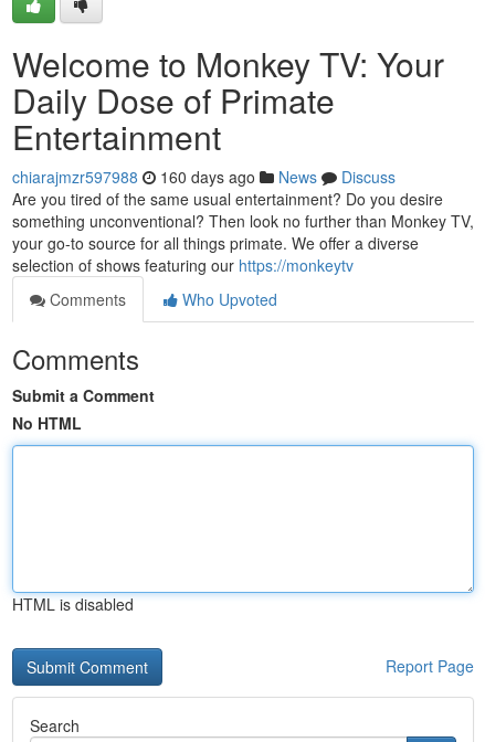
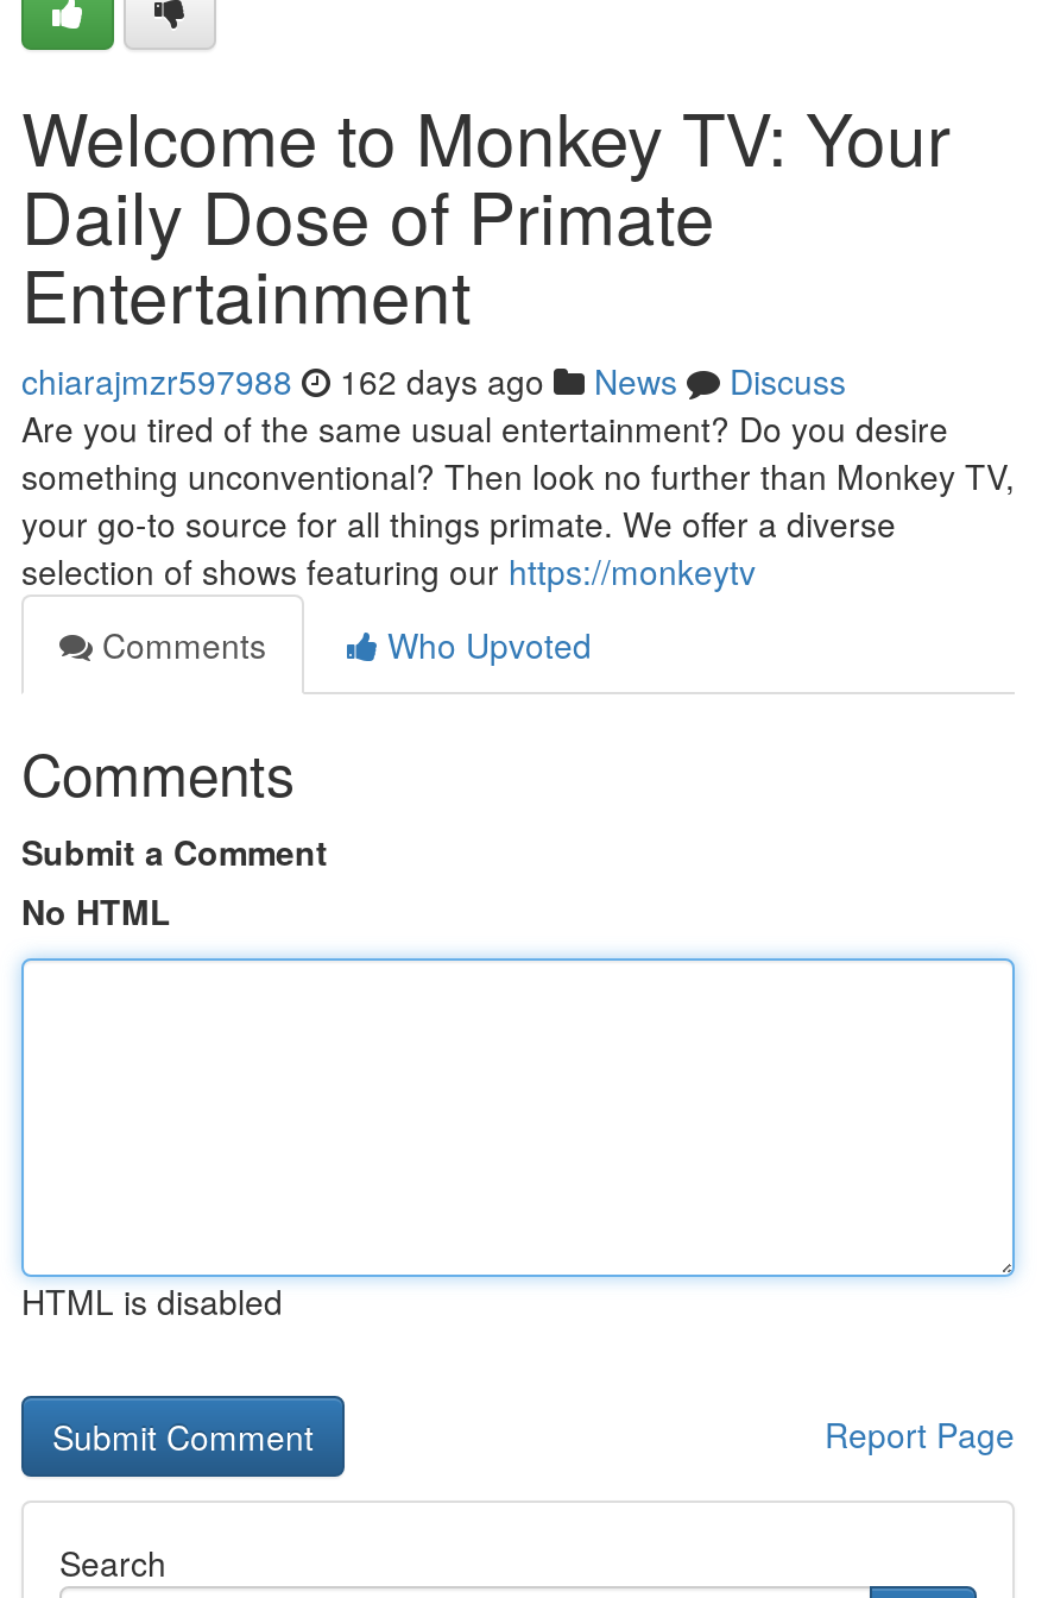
- chiarajmzr597988 160 days ago News Discuss
+ chiarajmzr597988 162 days ago News Discuss
